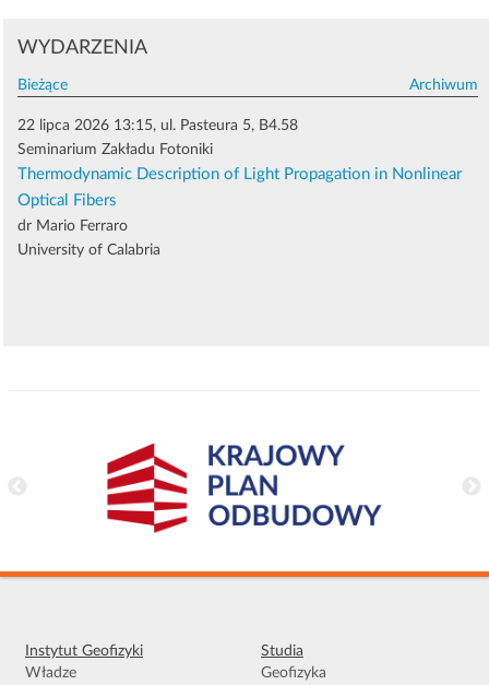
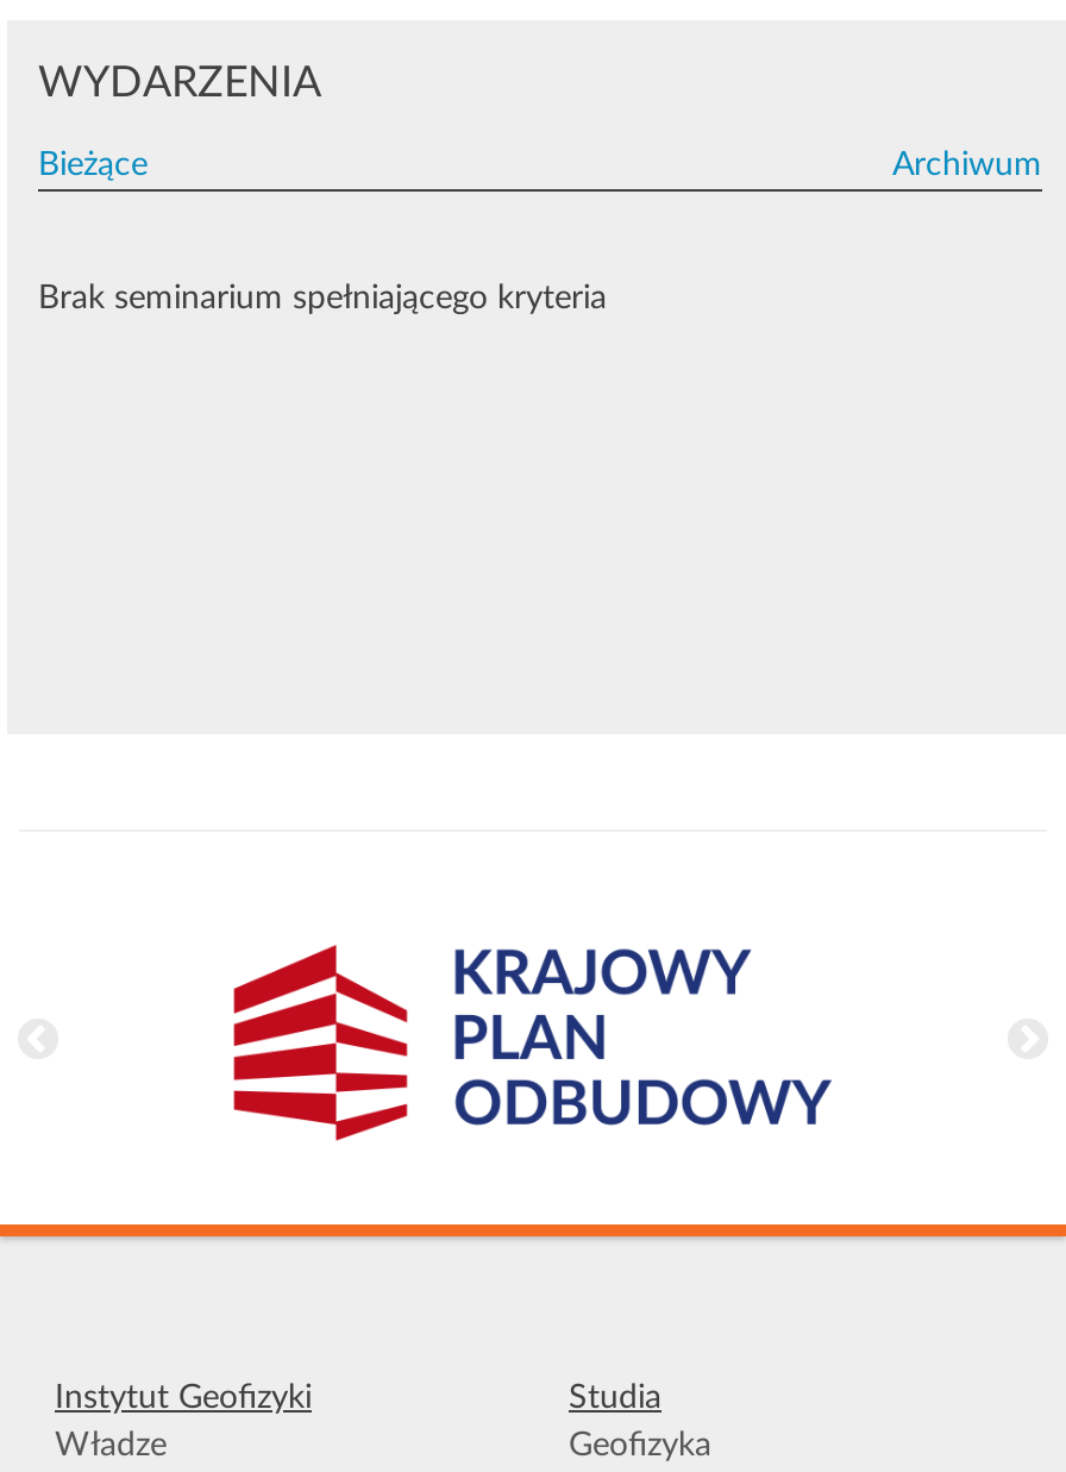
- 22 lipca 2026 13:15, ul. Pasteura 5, B4.58
- Seminarium Zakładu Fotoniki
- Thermodynamic Description of Light Propagation in Nonlinear
- Optical Fibers
- dr Mario Ferraro
- University of Calabria
+ Brak seminarium spełniającego kryteria
